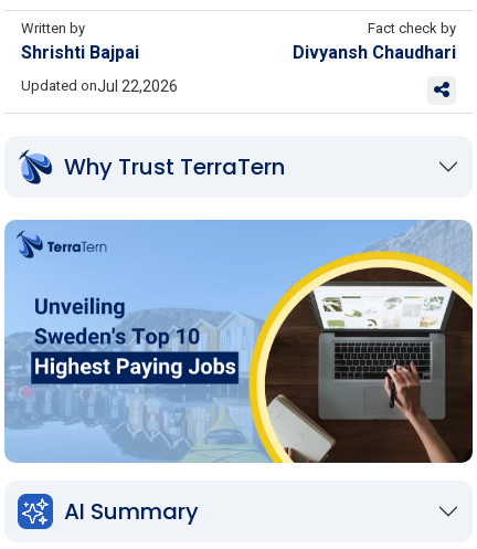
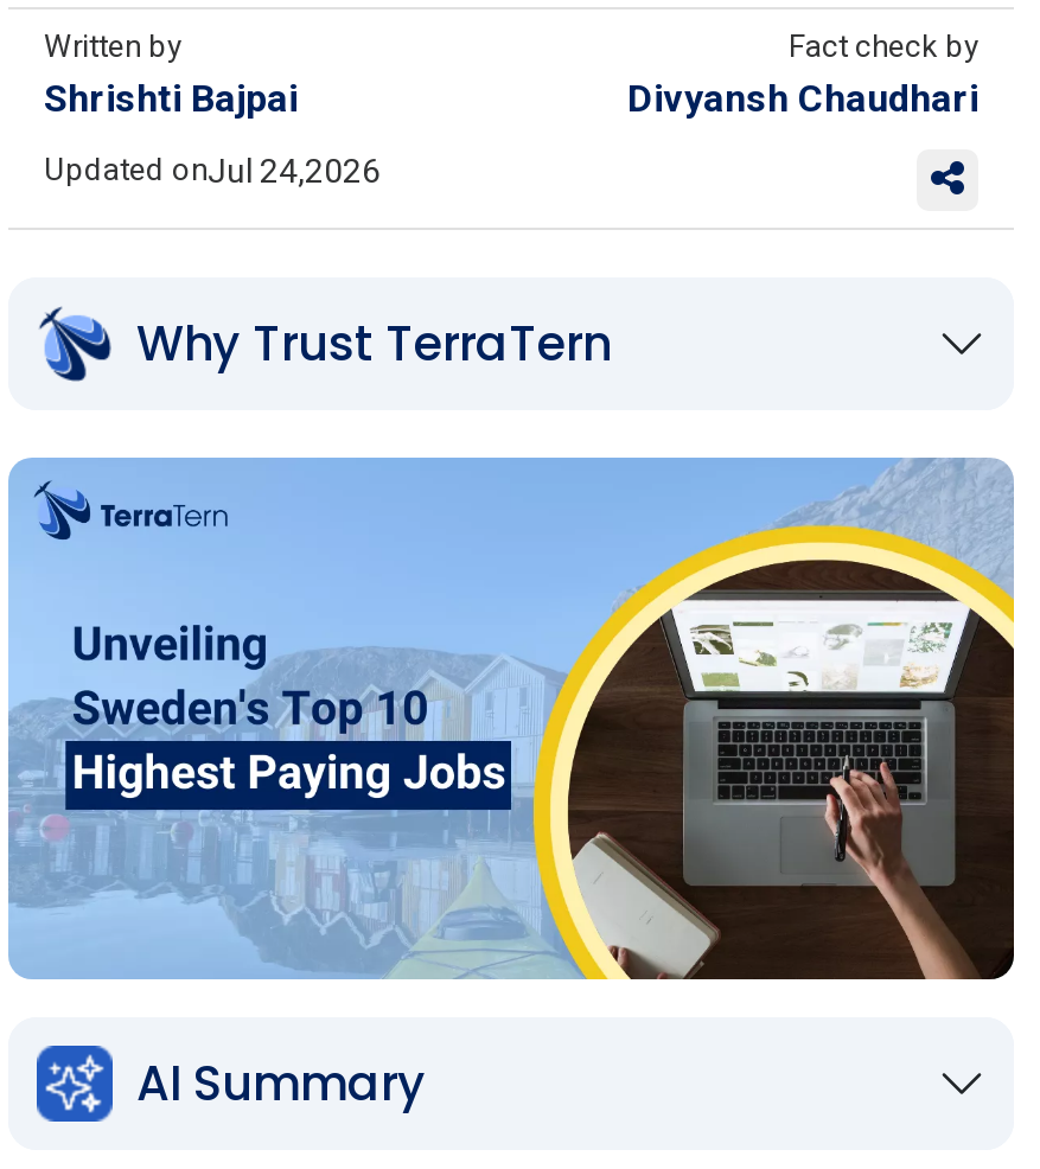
- Updated onJul 22,2026
+ Updated onJul 24,2026
